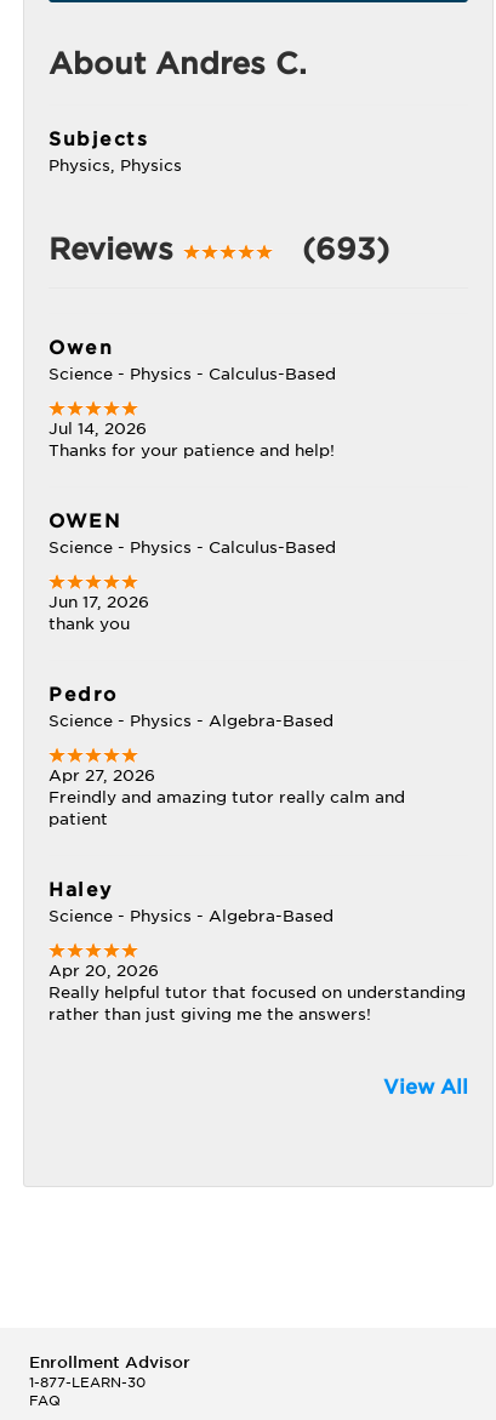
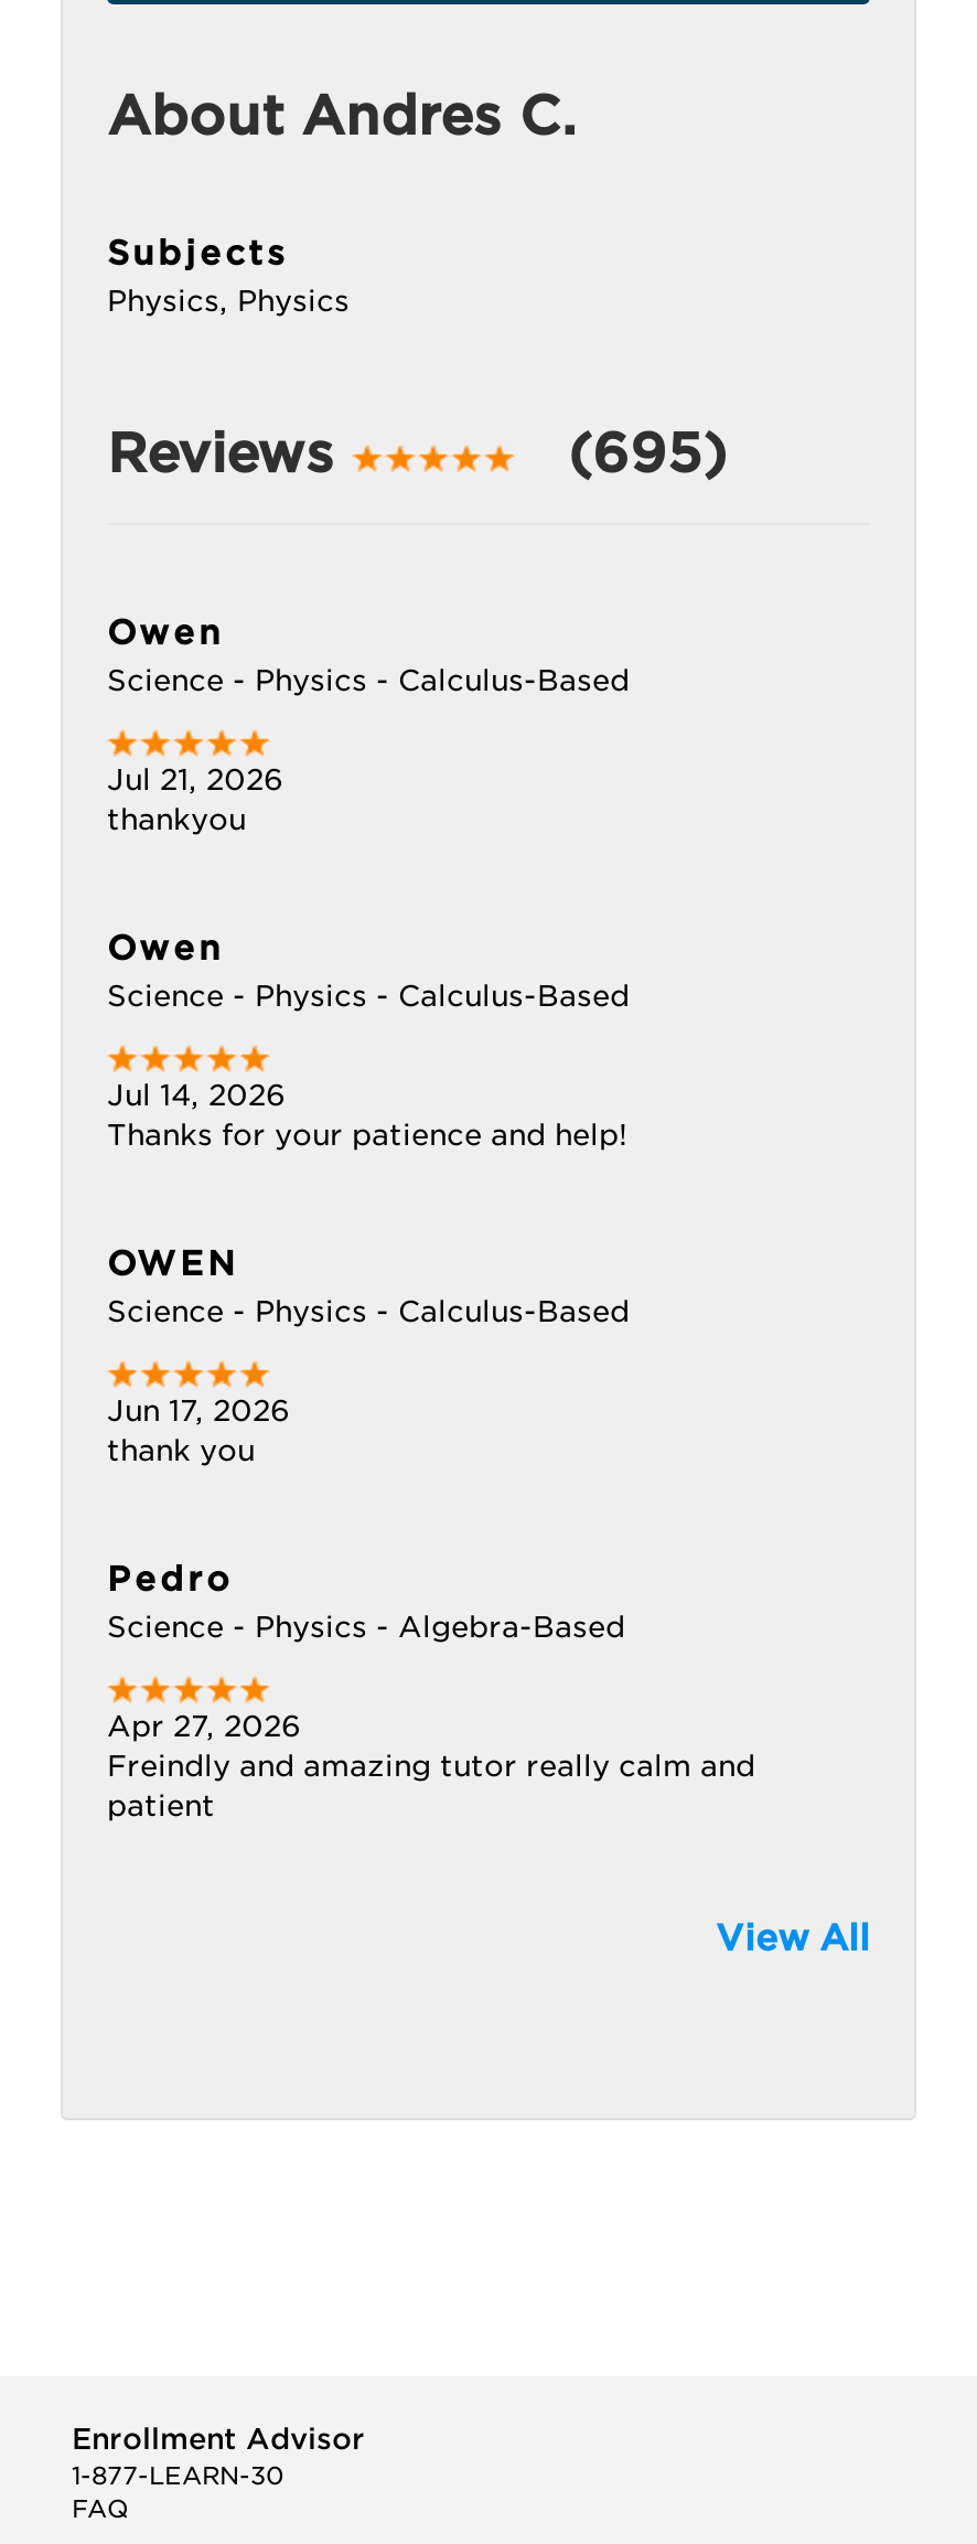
- (693)
+ (695)
+ Owen
+ Science - Physics - Calculus-Based
+ Jul 21, 2026
+ thankyou

moved down: Owen | Science - Physics - Calculus-Based | Jul 14, 2026 | ... | Freindly and amazing tutor really calm and | patient

- Haley
- Science - Physics - Algebra-Based
- Apr 20, 2026
- Really helpful tutor that focused on understanding
- rather than just giving me the answers!
